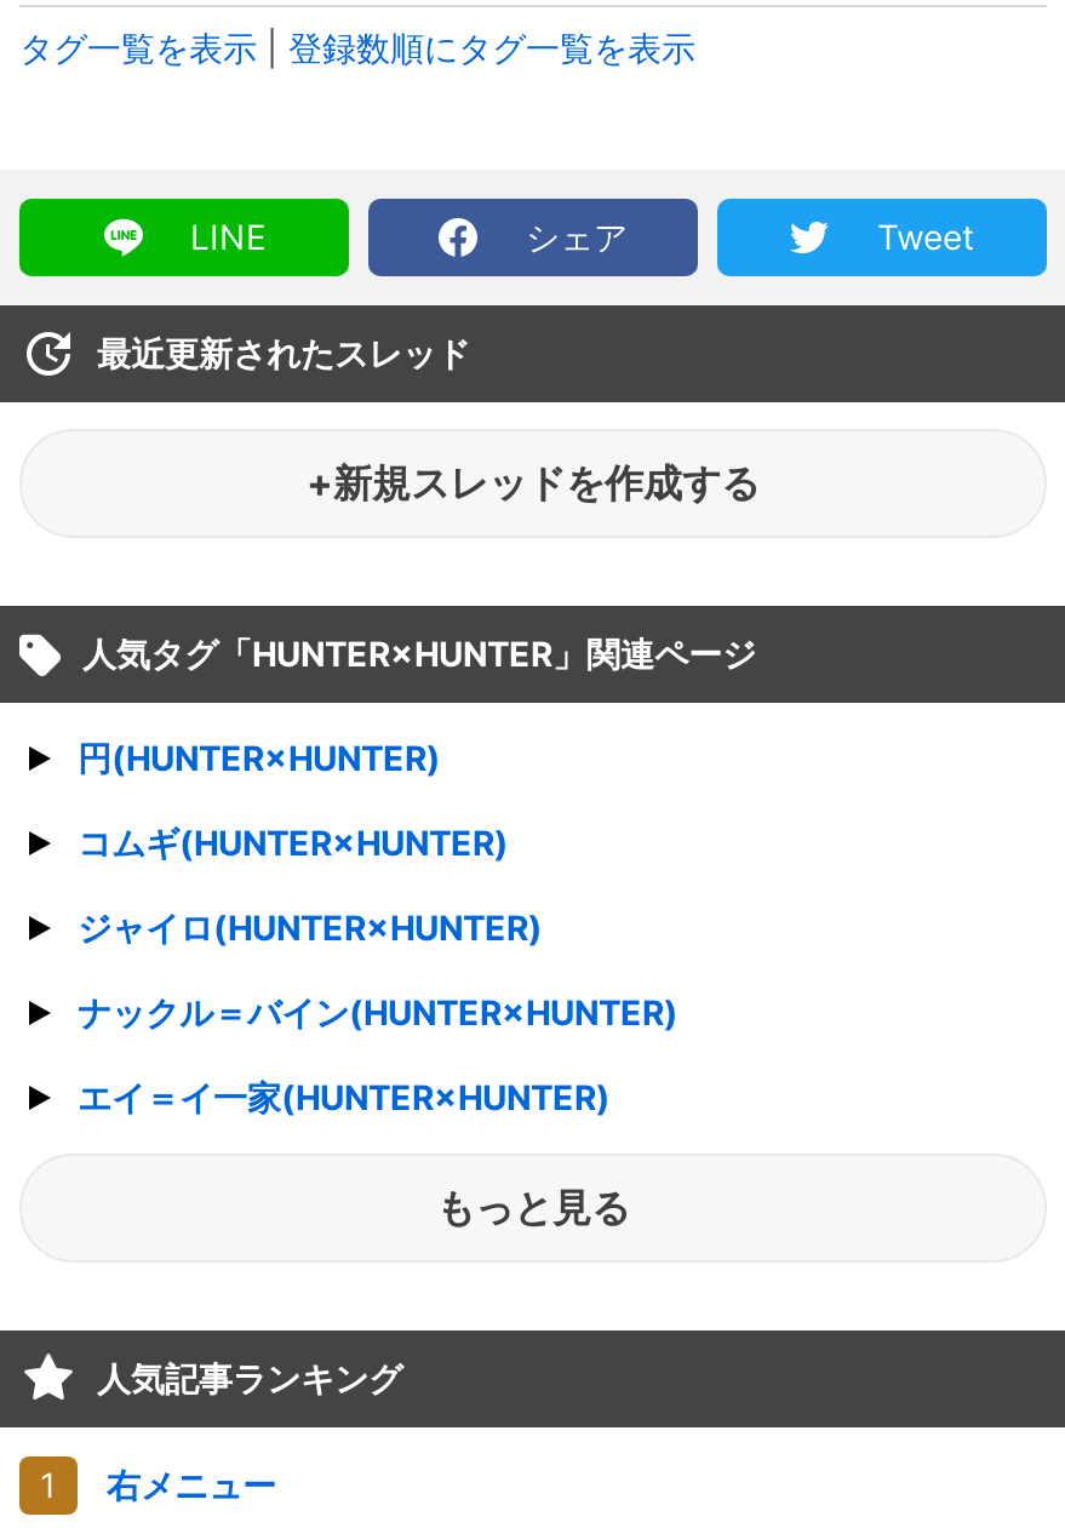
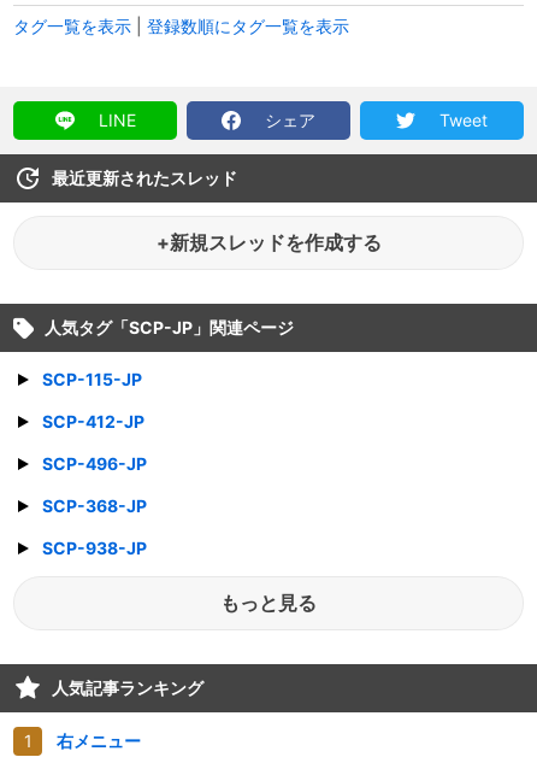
- 人気タグ「HUNTER×HUNTER」関連ページ
+ 人気タグ「SCP-JP」関連ページ

- 円(HUNTER×HUNTER)
+ SCP-115-JP

- コムギ(HUNTER×HUNTER)
+ SCP-412-JP

- ジャイロ(HUNTER×HUNTER)
+ SCP-496-JP

- ナックル＝バイン(HUNTER×HUNTER)
+ SCP-368-JP

- エイ＝イ一家(HUNTER×HUNTER)
+ SCP-938-JP
